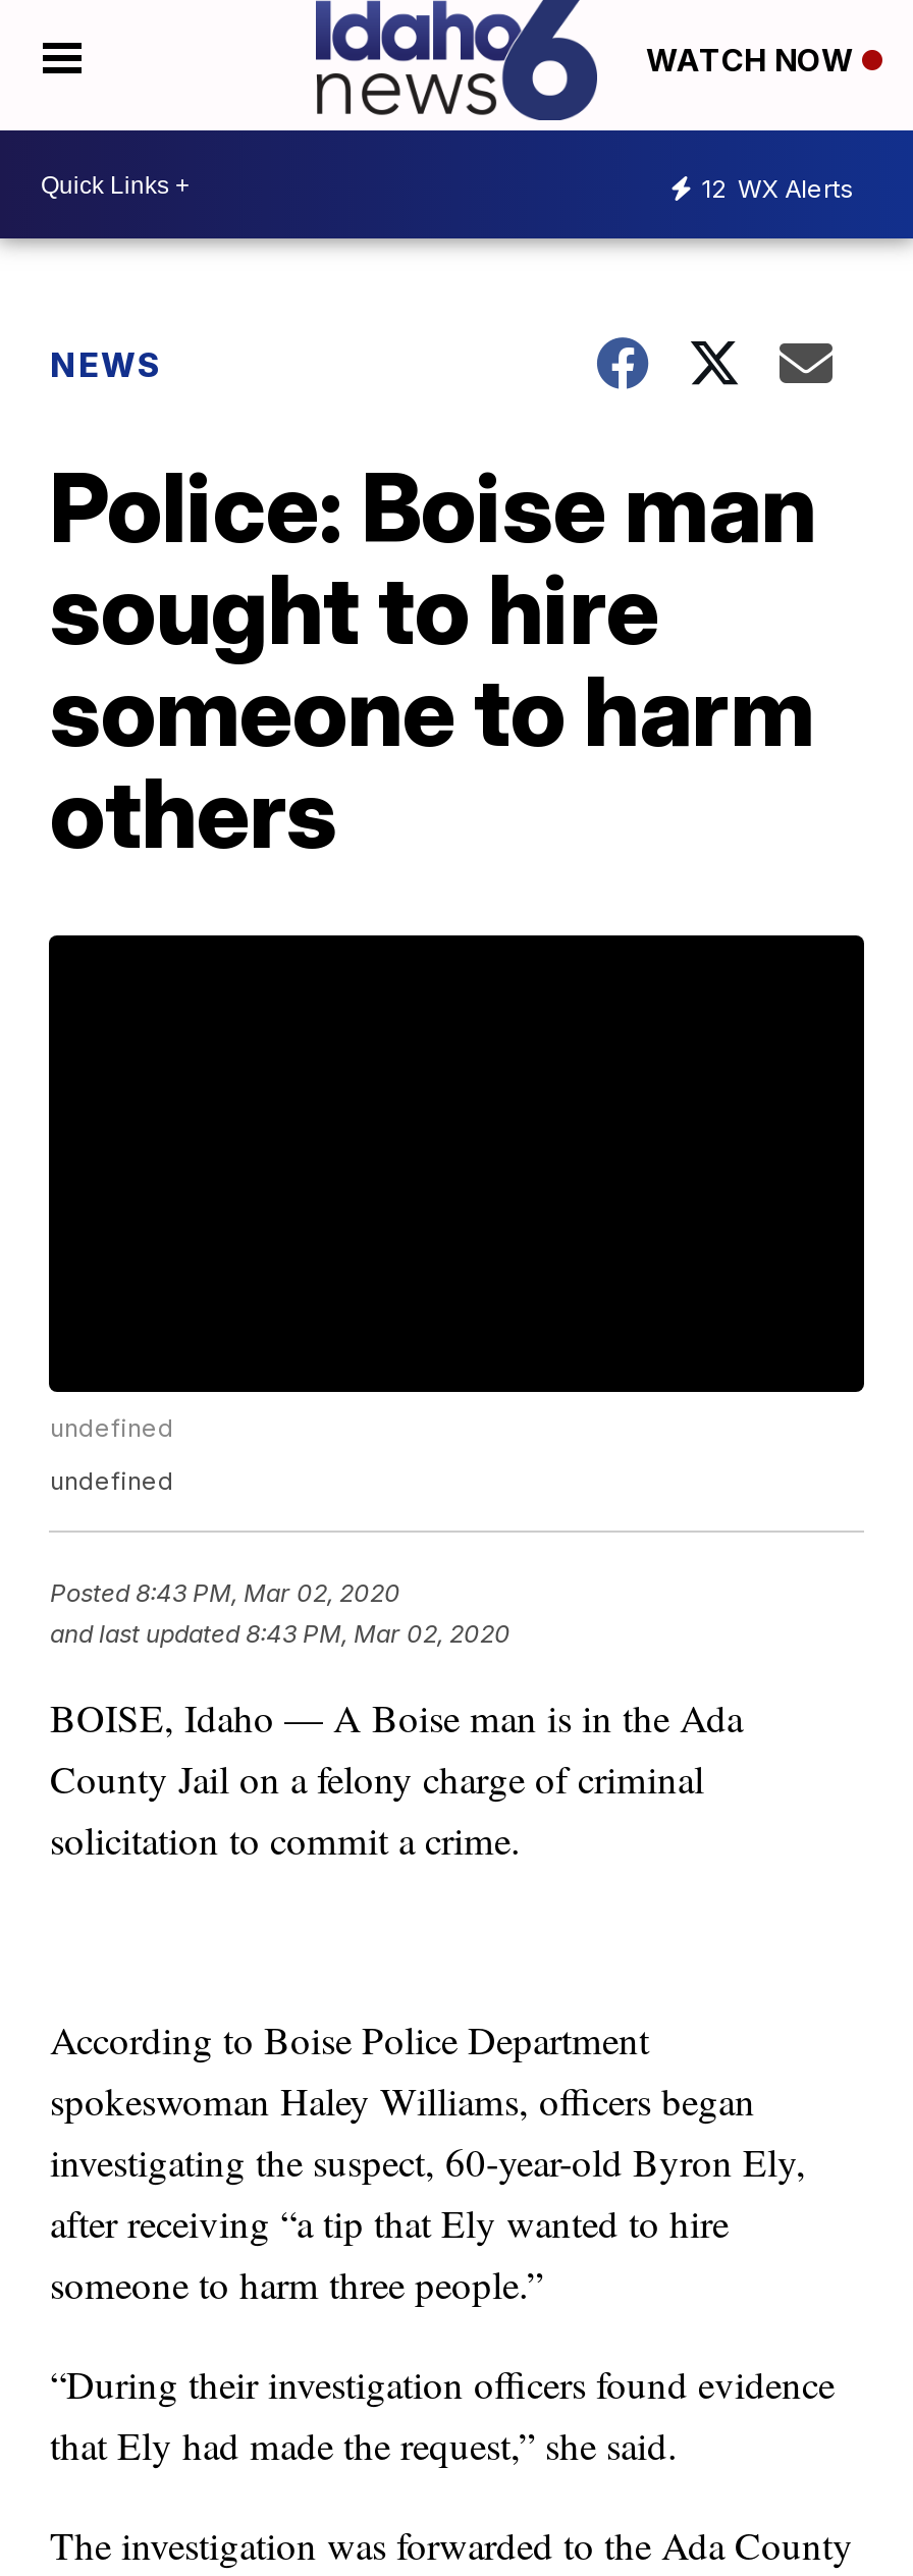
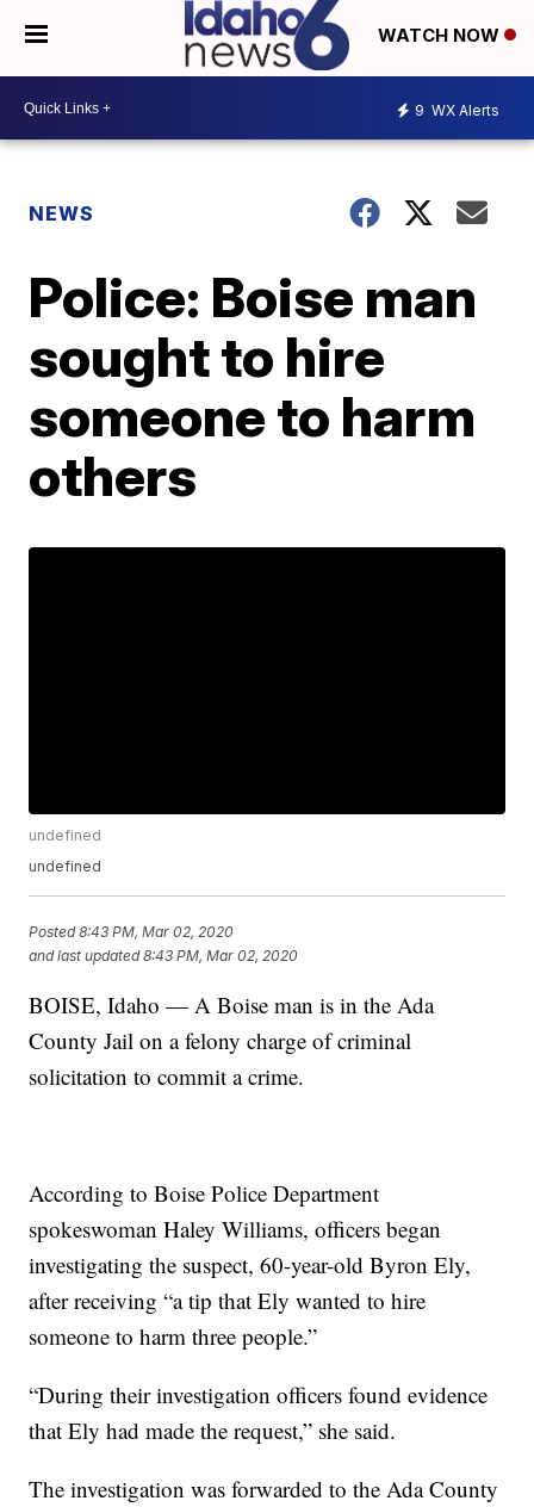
- 12 WX Alerts
+ 9 WX Alerts
